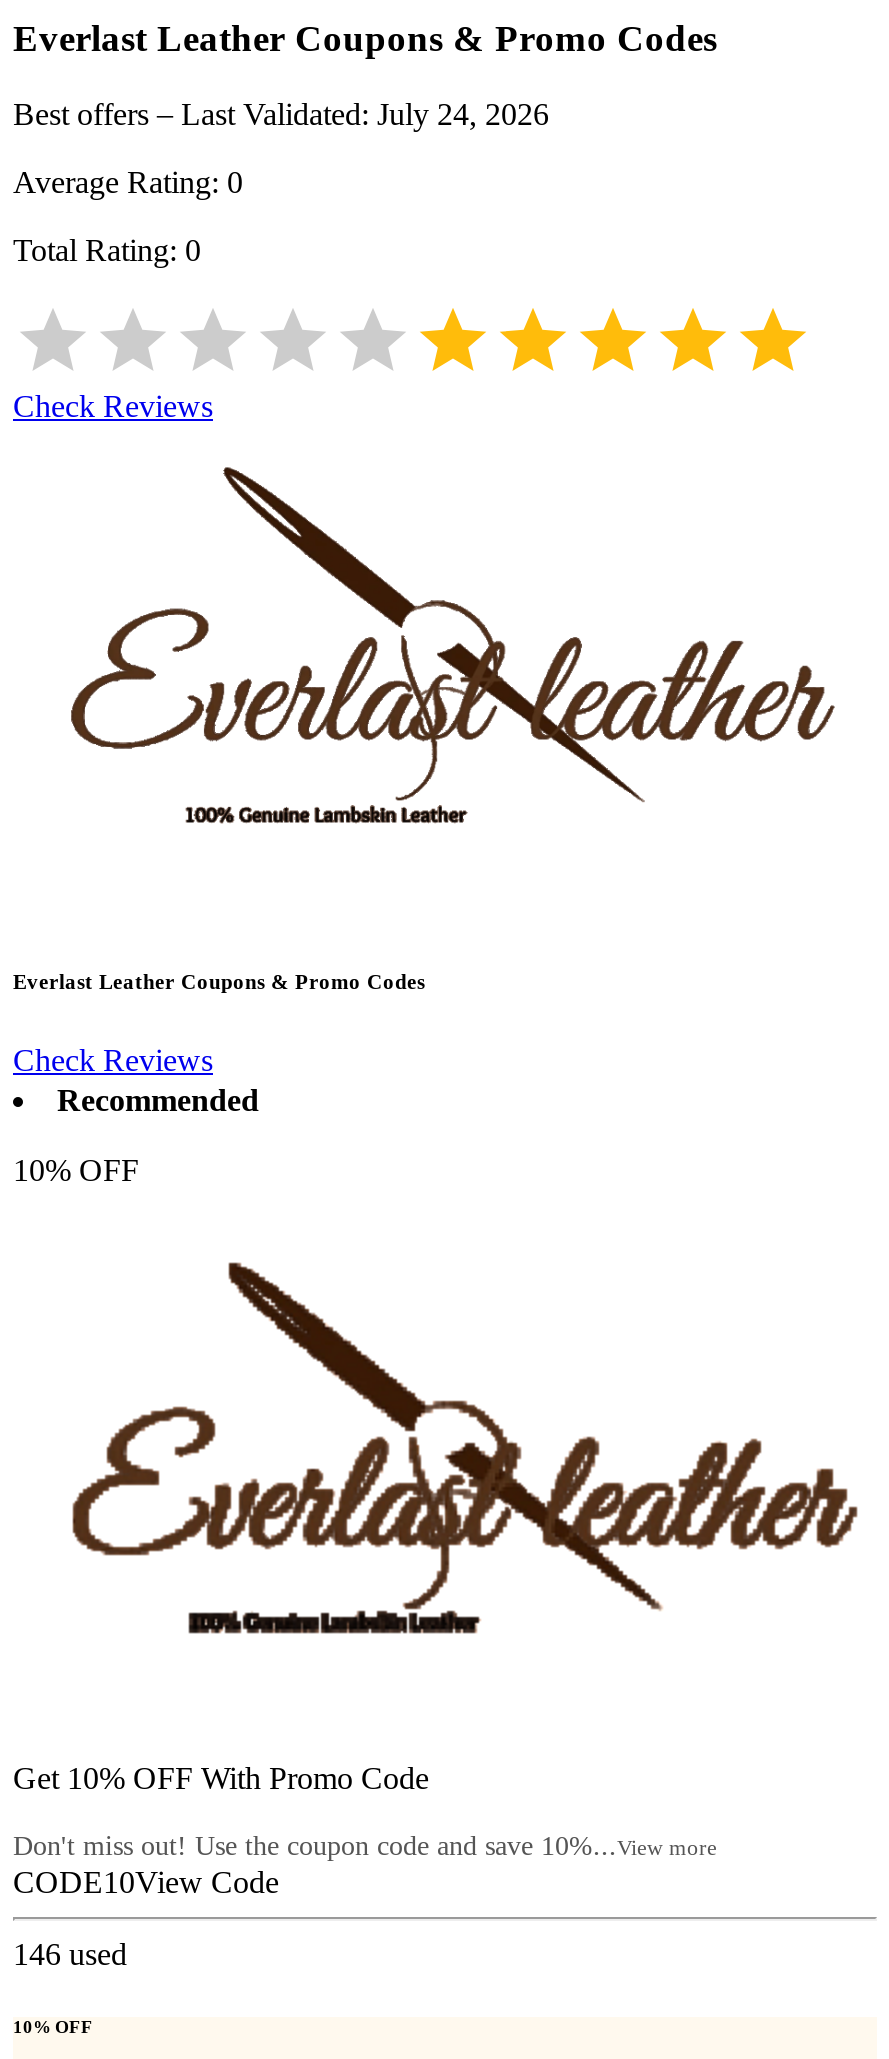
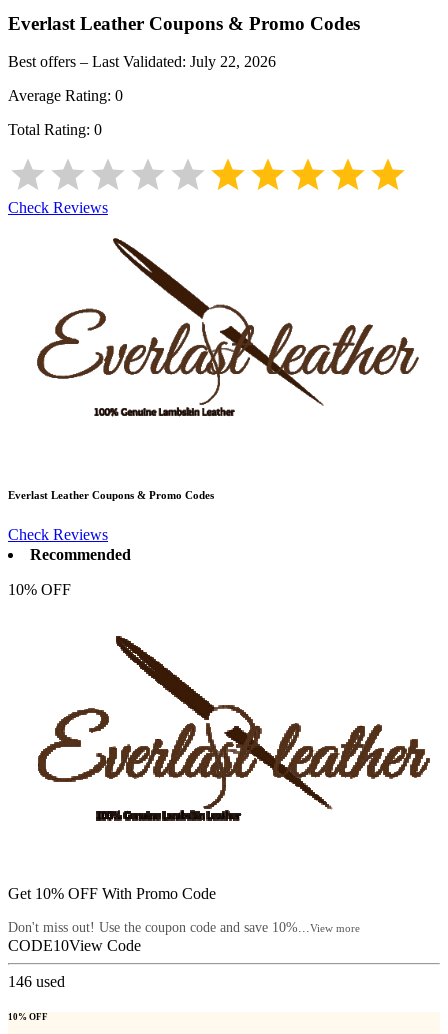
- Best offers – Last Validated: July 24, 2026
+ Best offers – Last Validated: July 22, 2026
